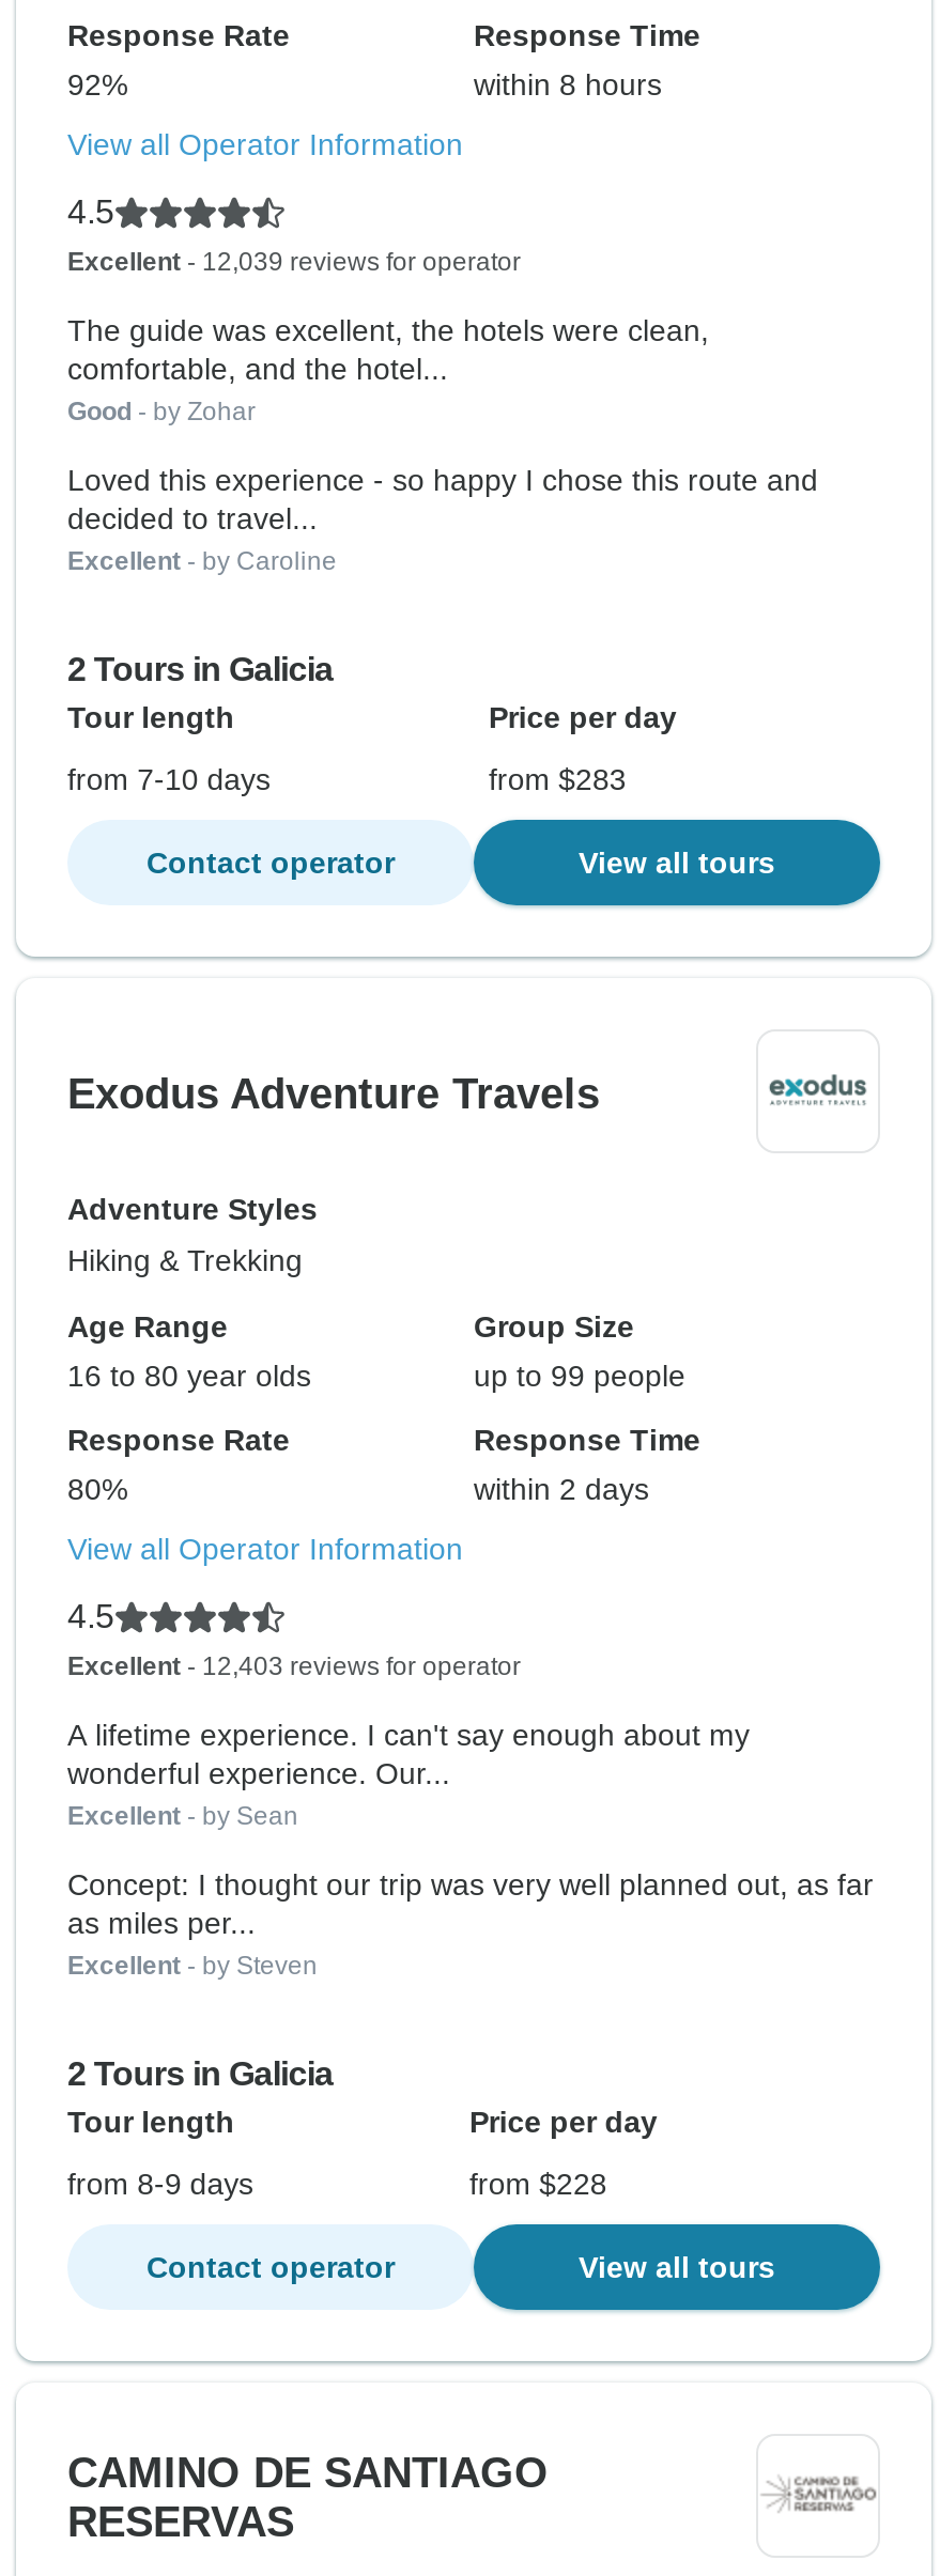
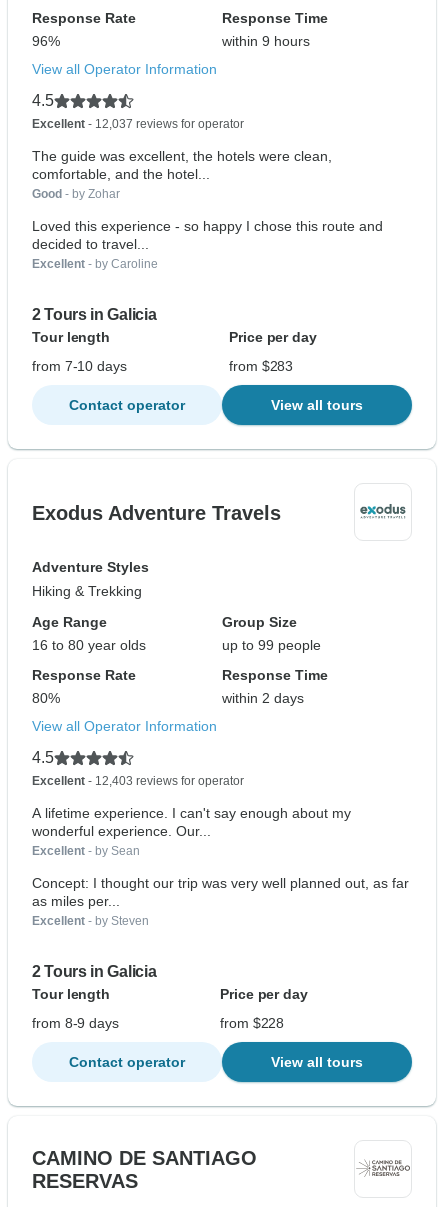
- 92%
+ 96%

- within 8 hours
+ within 9 hours

- Excellent - 12,039 reviews for operator
+ Excellent - 12,037 reviews for operator
